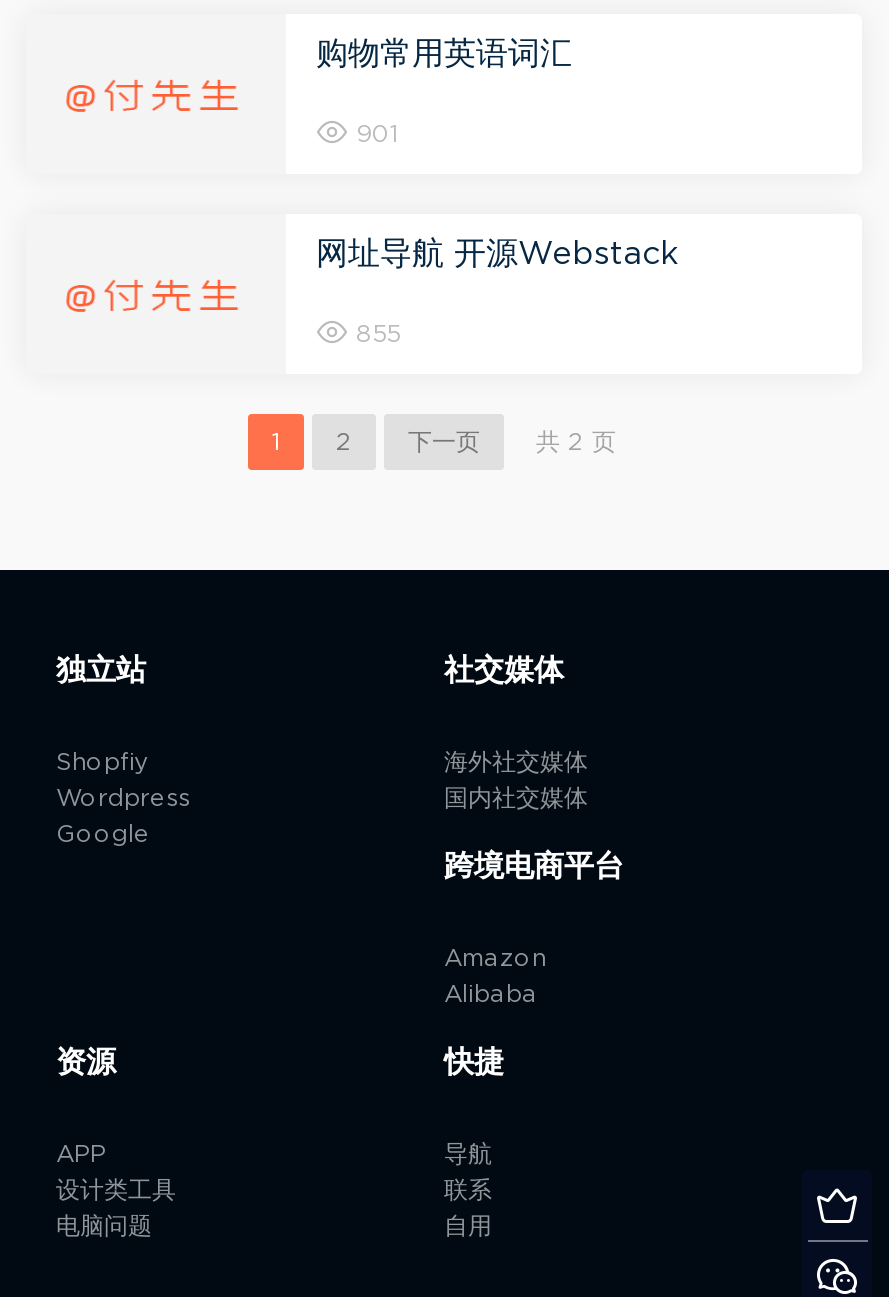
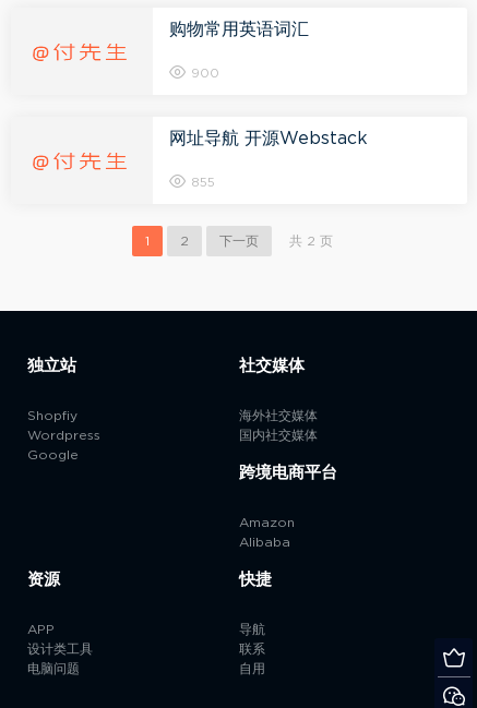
- 901
+ 900
